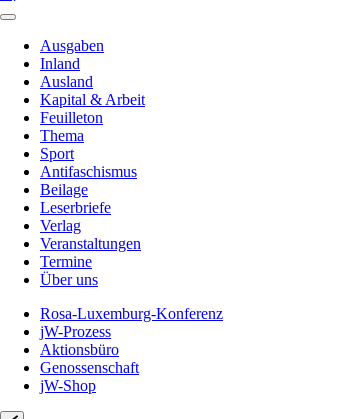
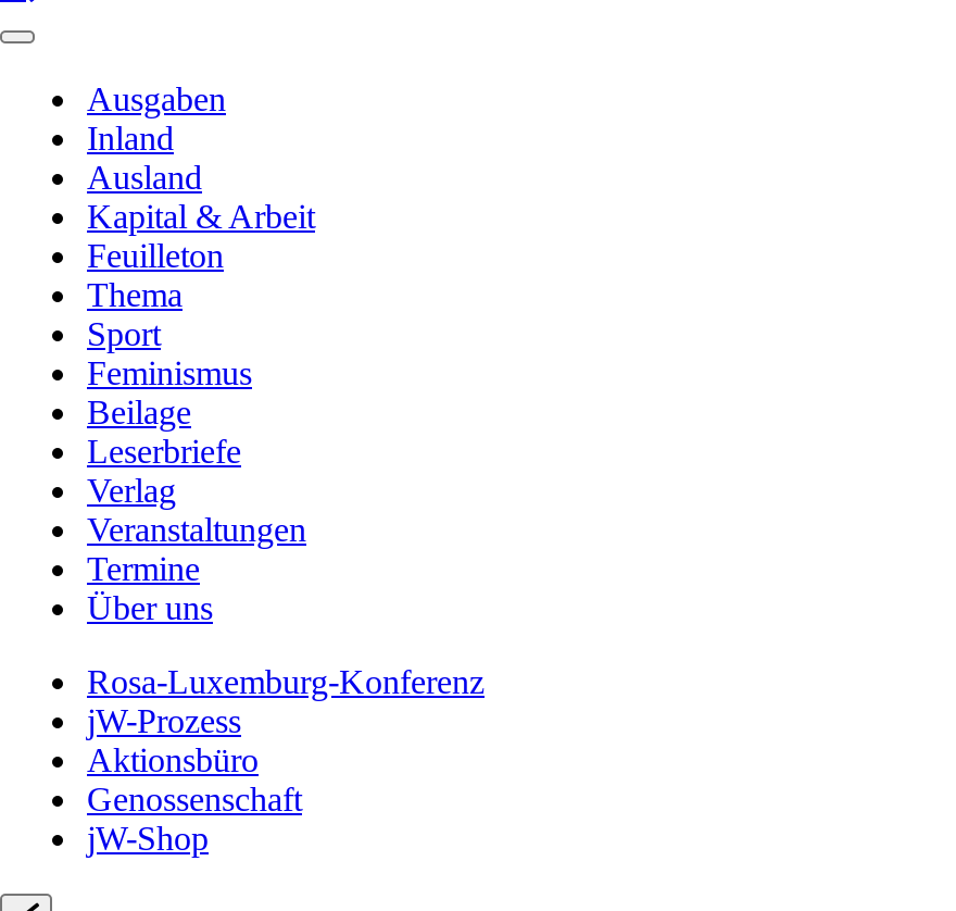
- Antifaschismus
+ Feminismus
